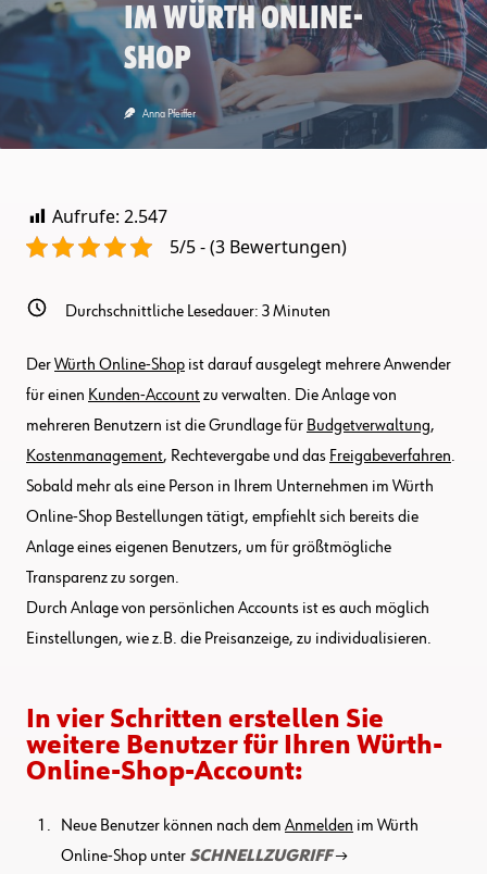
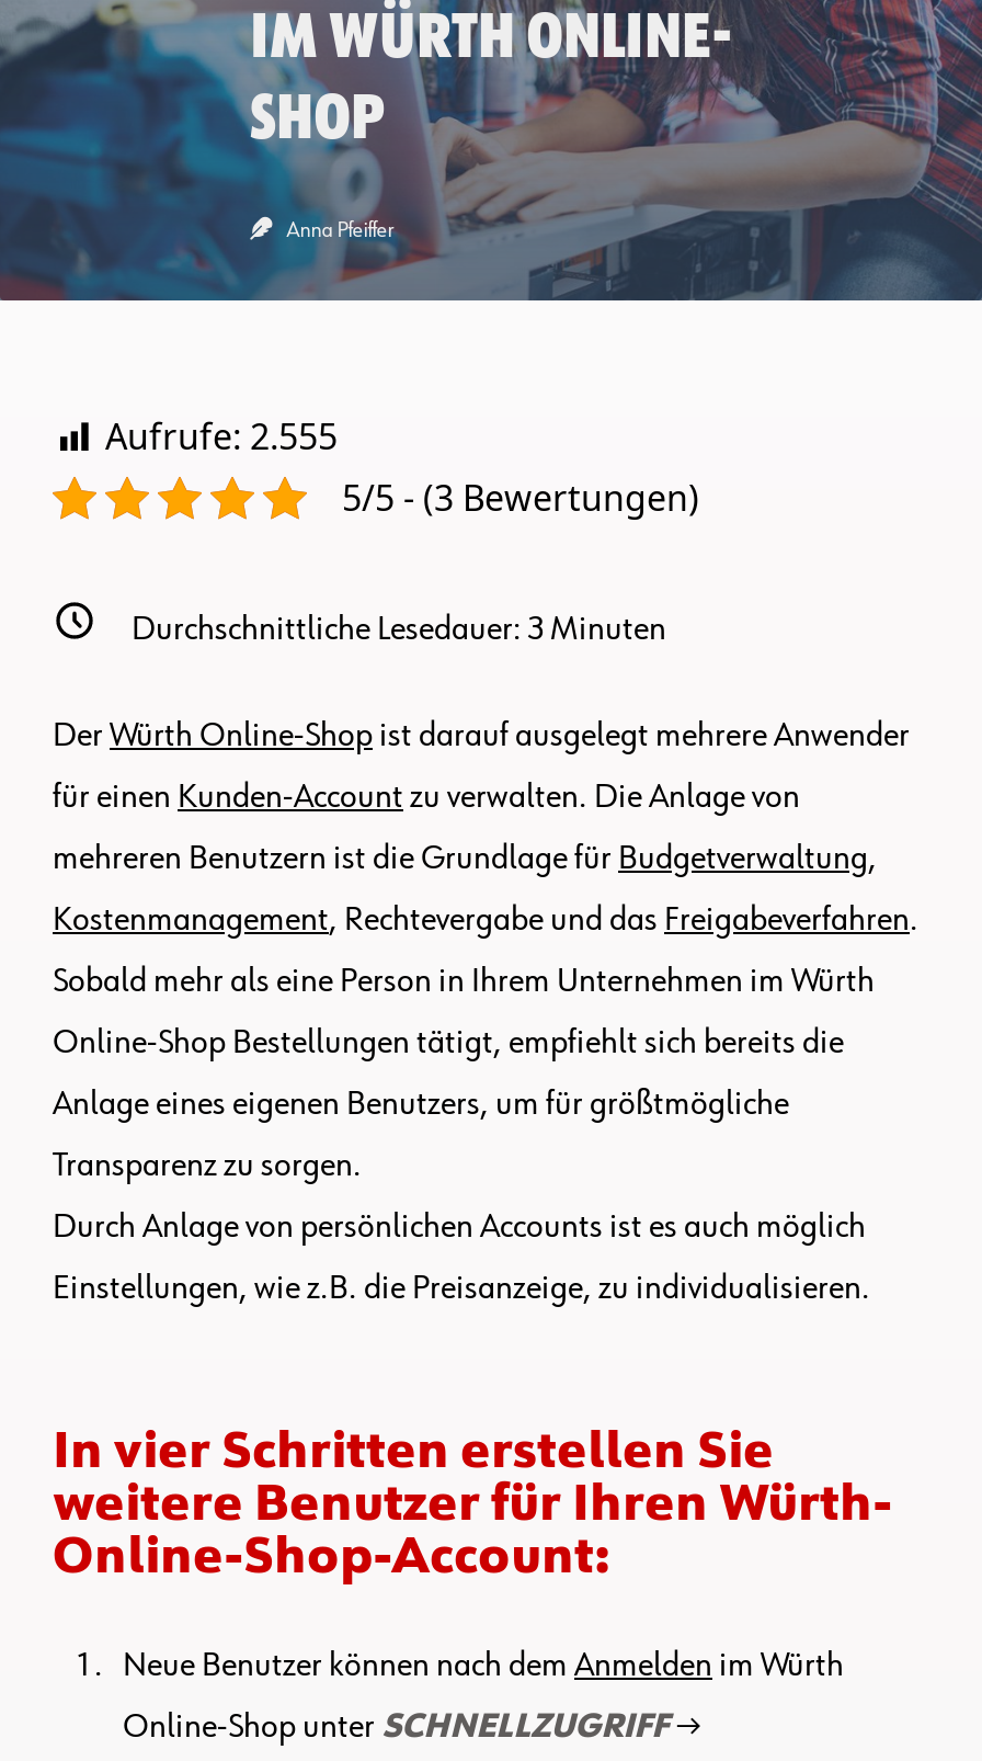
- Aufrufe: 2.547
+ Aufrufe: 2.555
